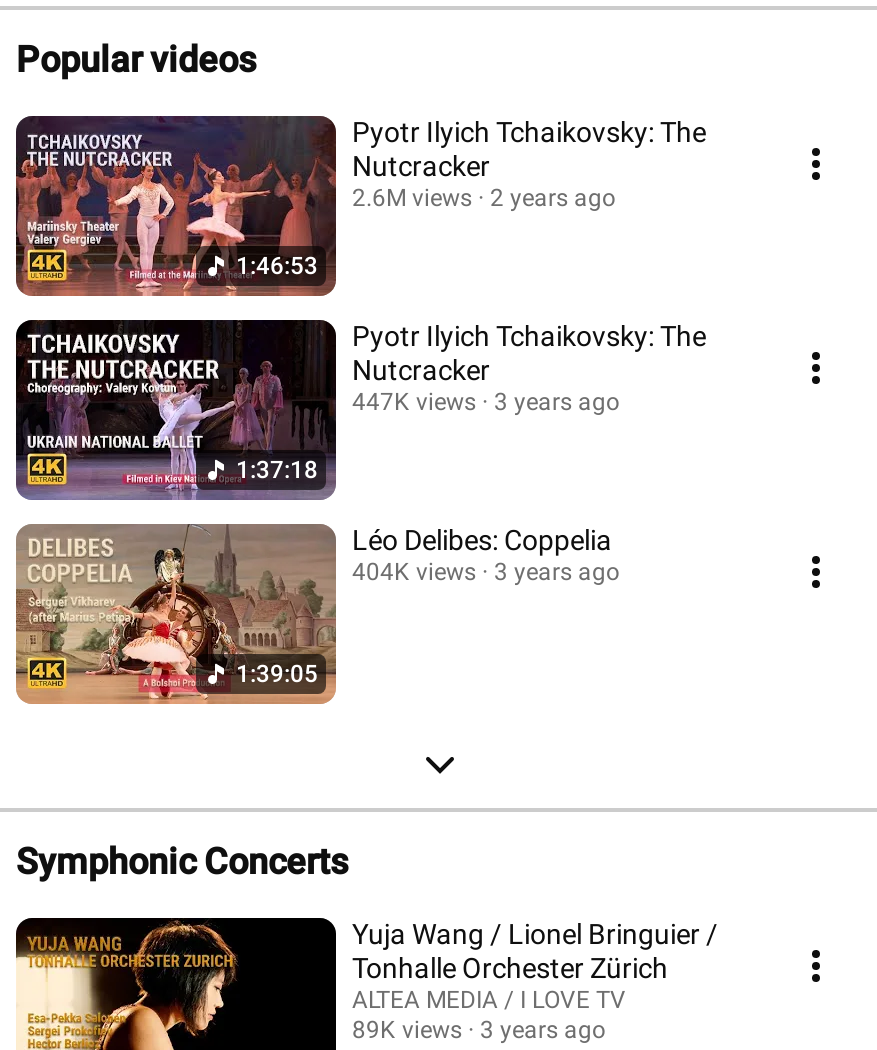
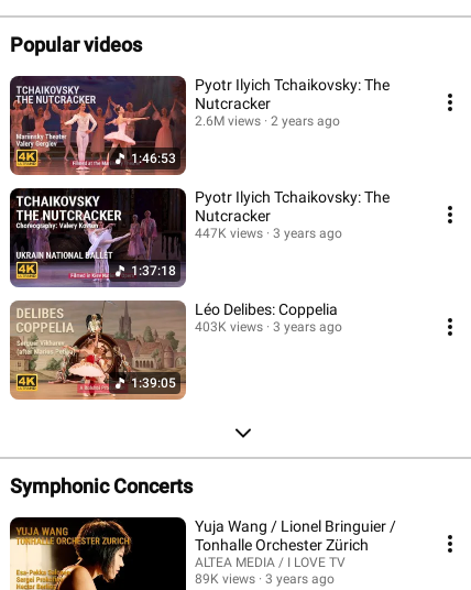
- 404K views 3 years ago
+ 403K views 3 years ago
